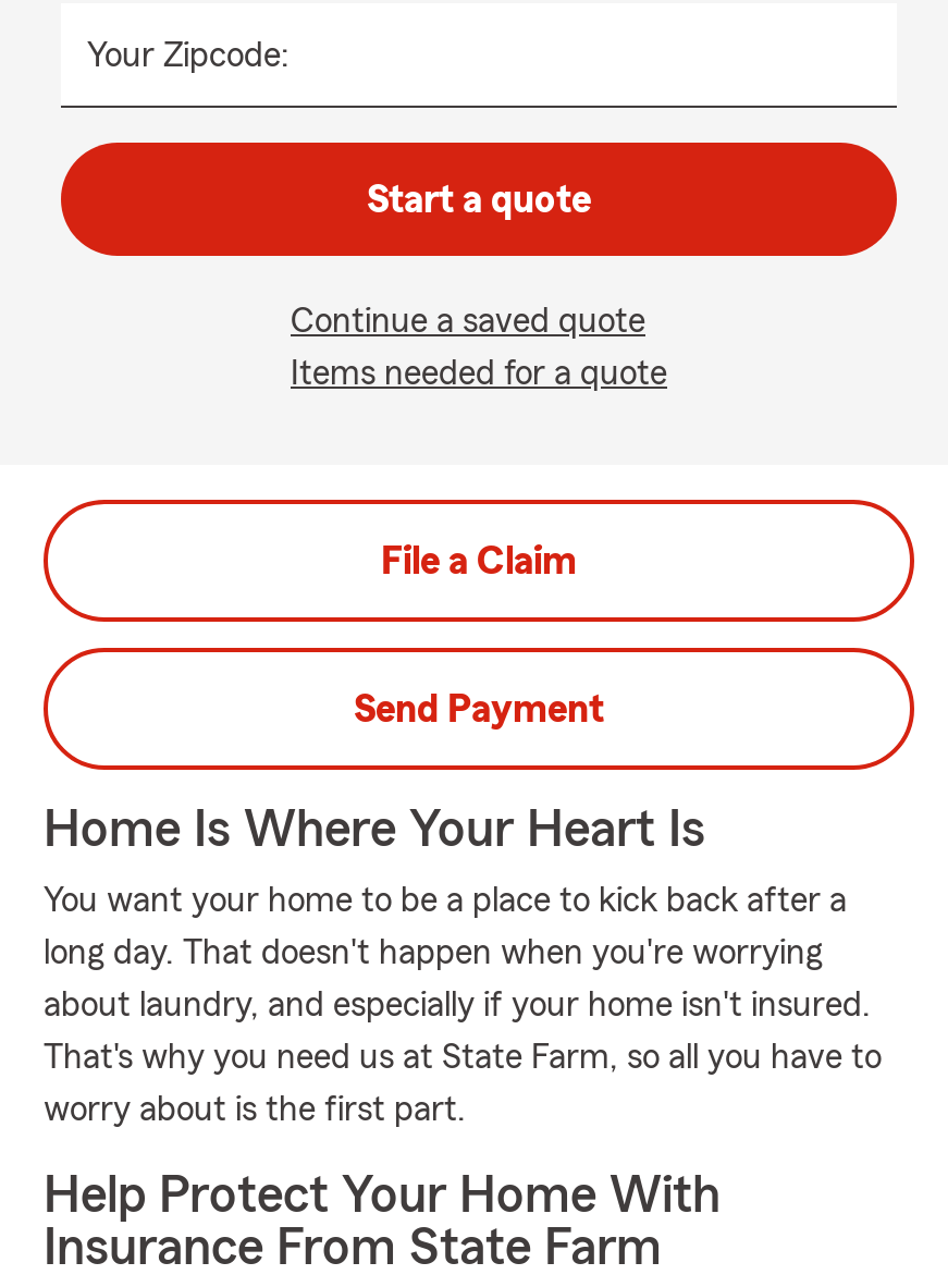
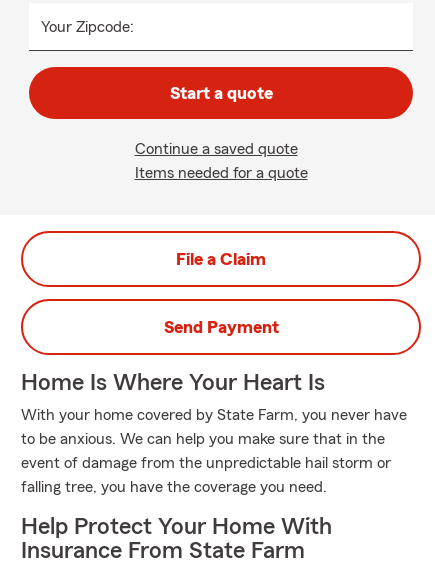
- You want your home to be a place to kick back after a
- long day. That doesn't happen when you're worrying
- about laundry, and especially if your home isn't insured.
- That's why you need us at State Farm, so all you have to
- worry about is the first part.
+ With your home covered by State Farm, you never have
+ to be anxious. We can help you make sure that in the
+ event of damage from the unpredictable hail storm or
+ falling tree, you have the coverage you need.
